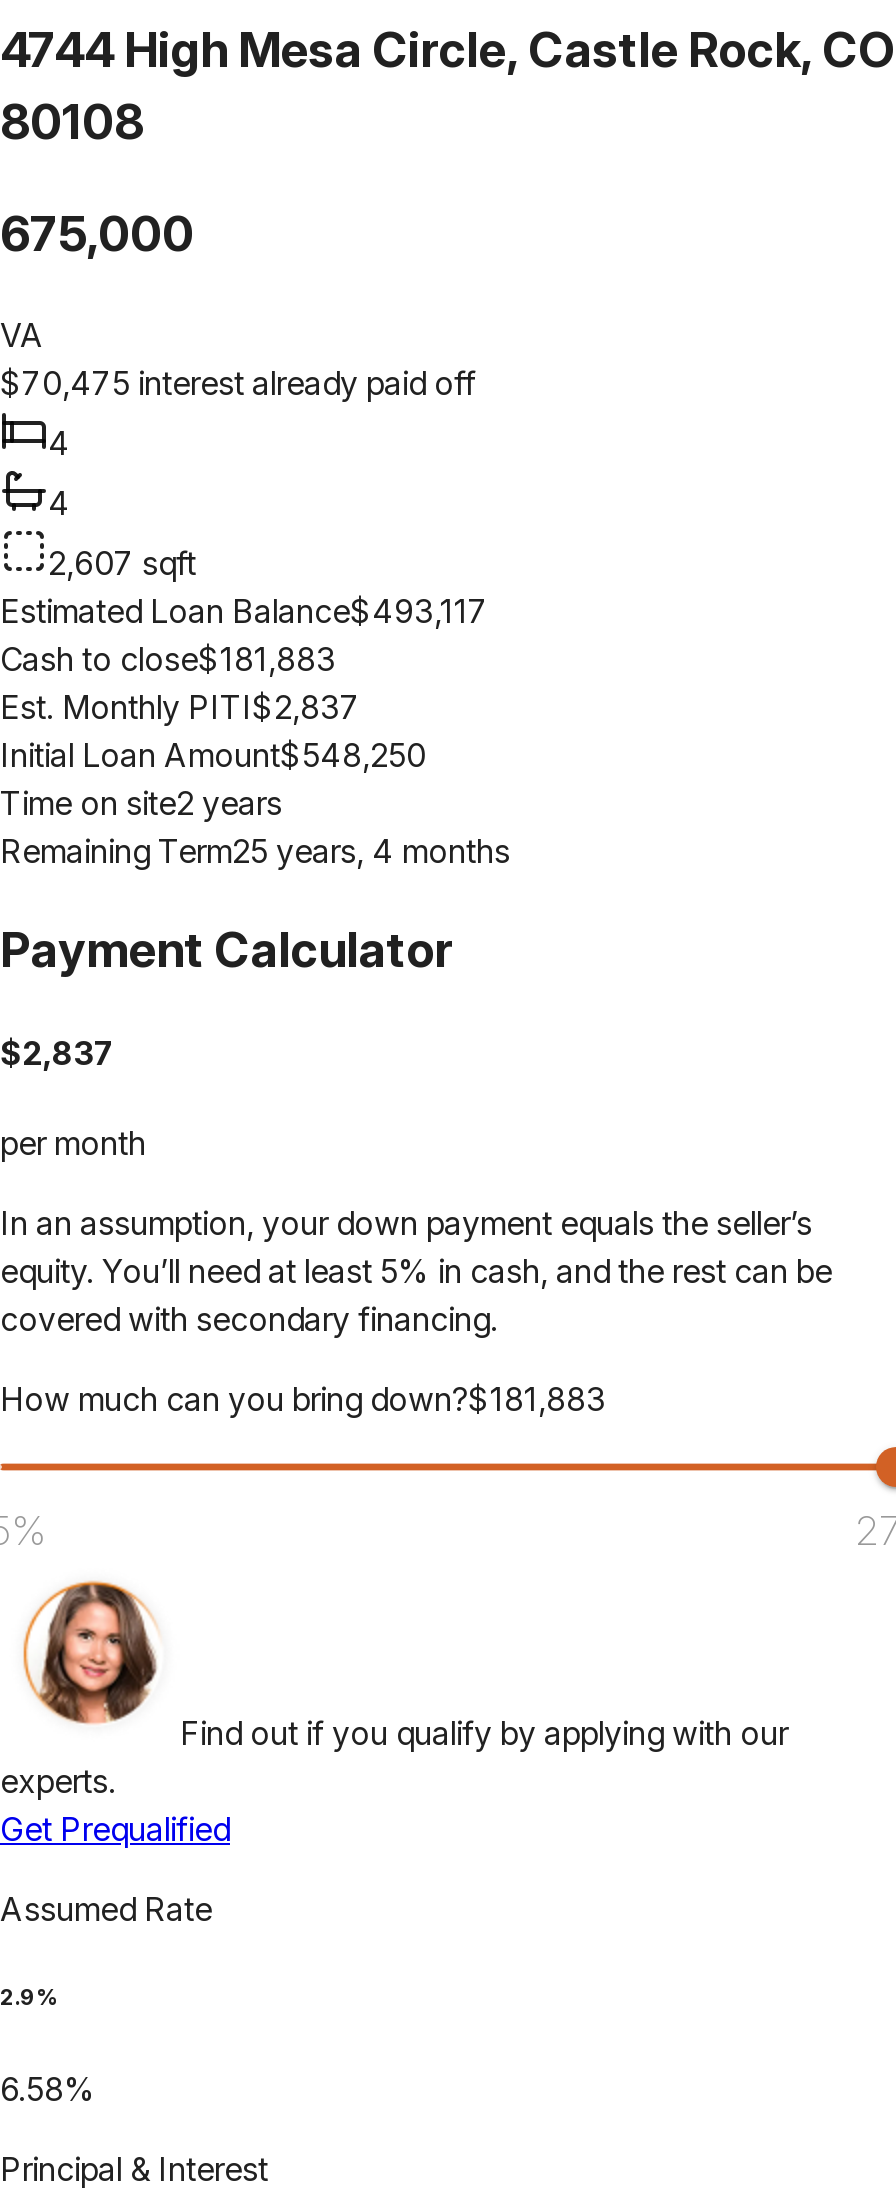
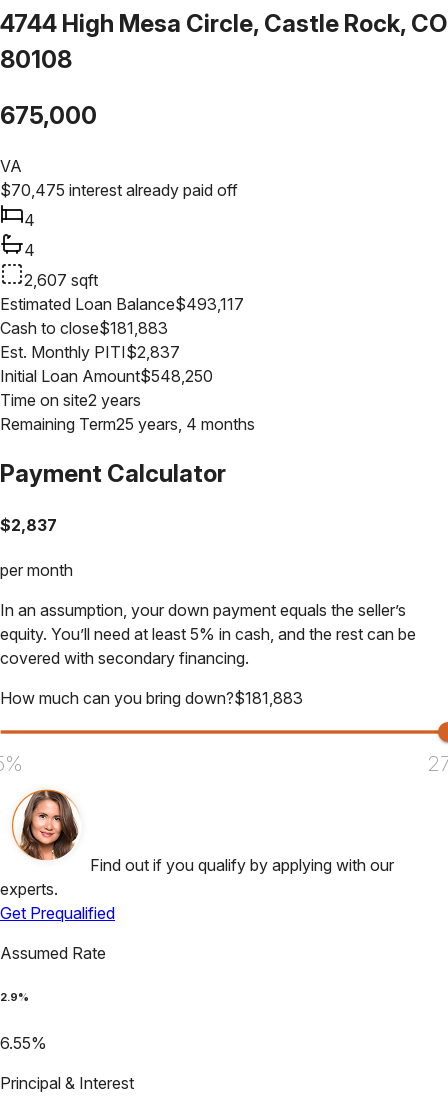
- 6.58%
+ 6.55%
